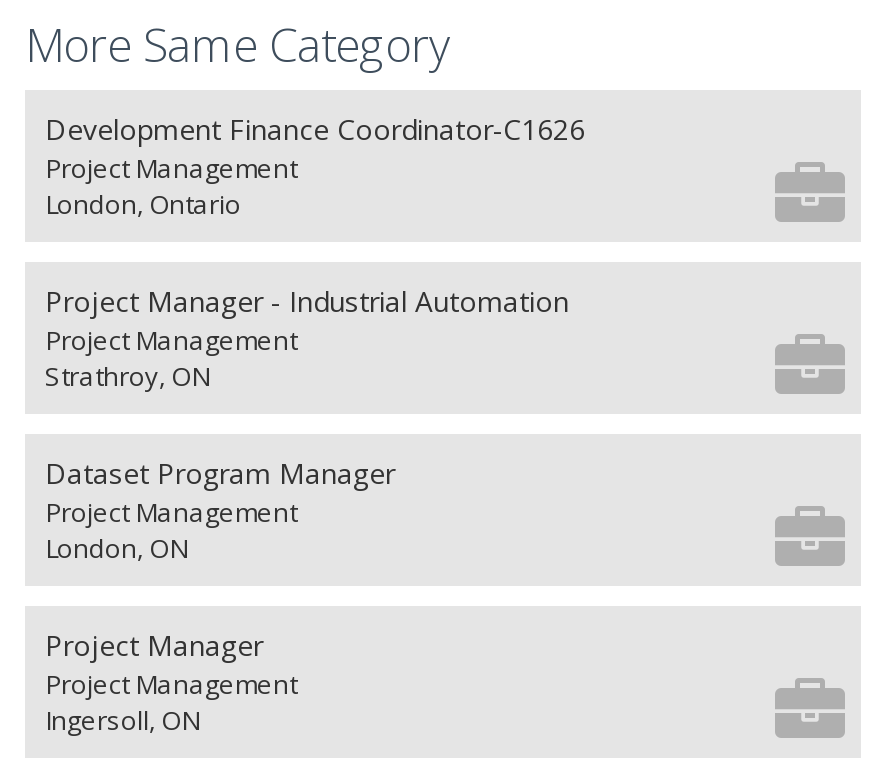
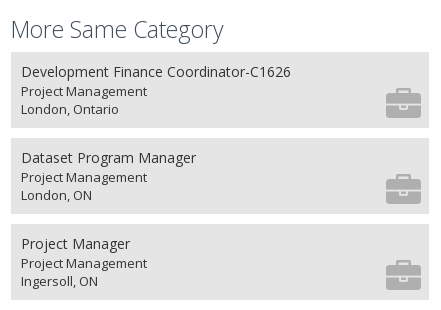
- Project Manager - Industrial Automation
- Project Management
- Strathroy, ON
